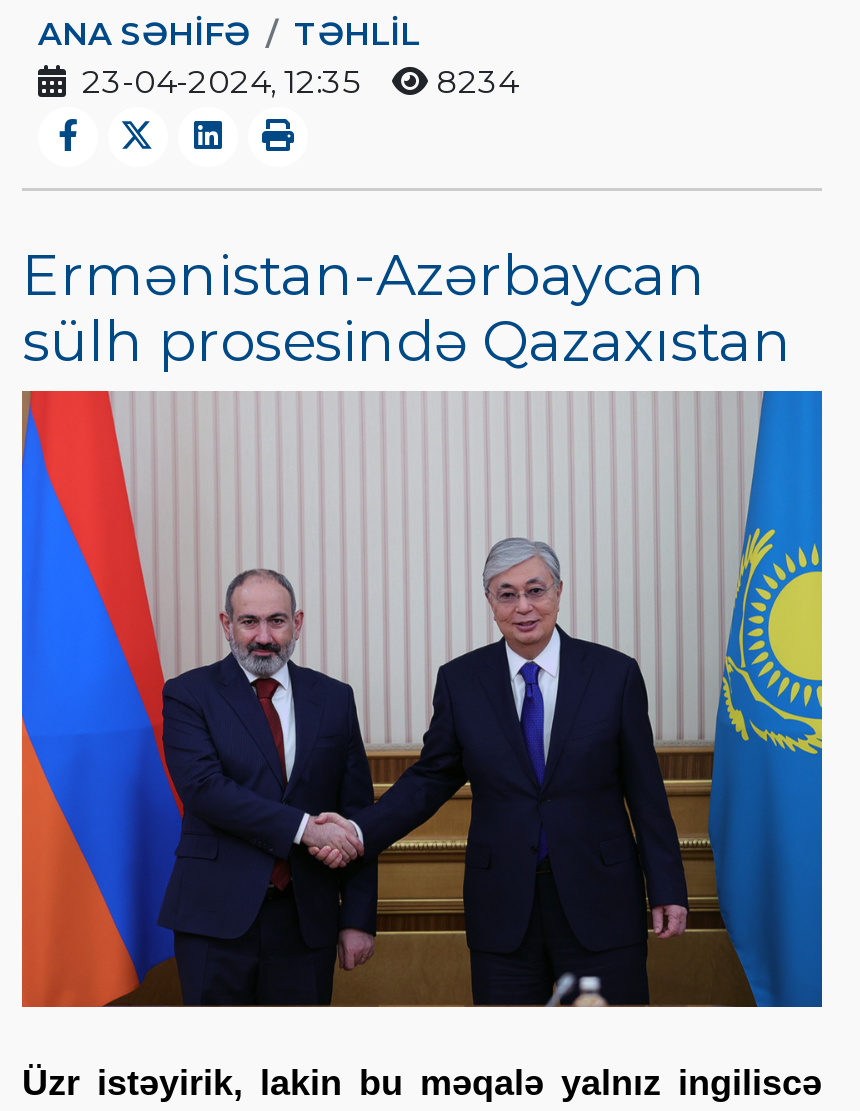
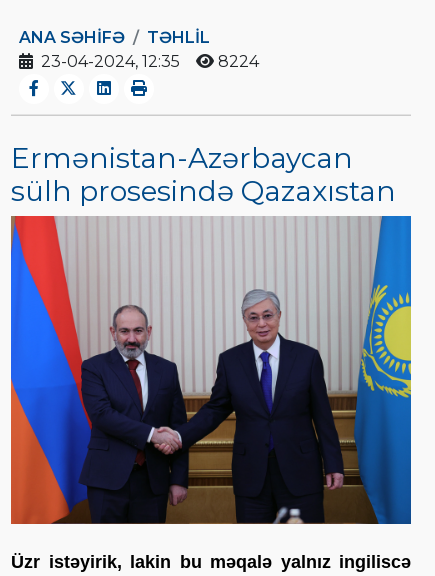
- 23-04-2024, 12:35 8234
+ 23-04-2024, 12:35 8224
